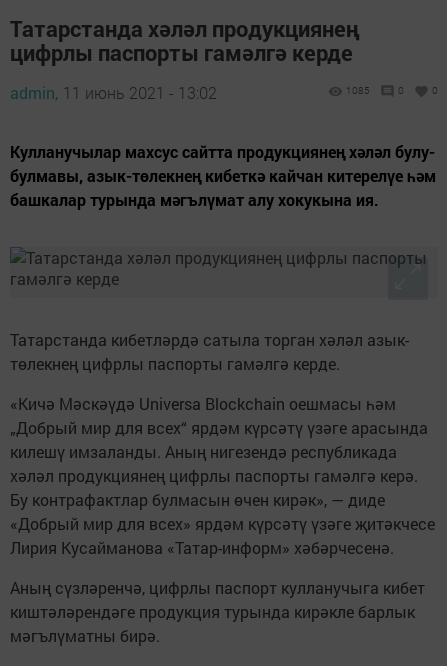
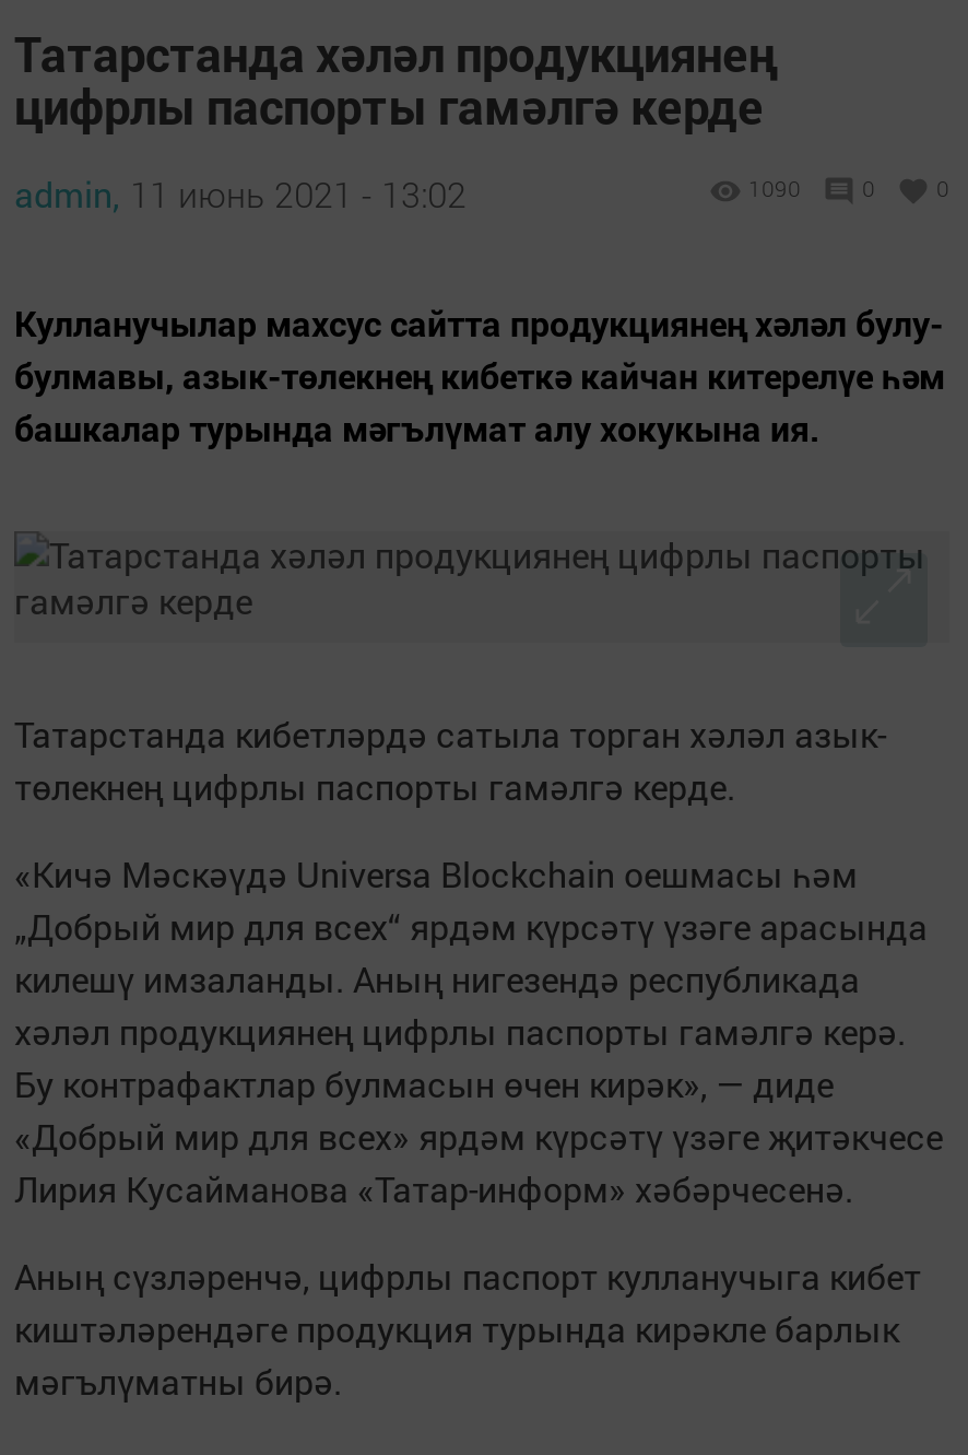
- 1085
+ 1090
